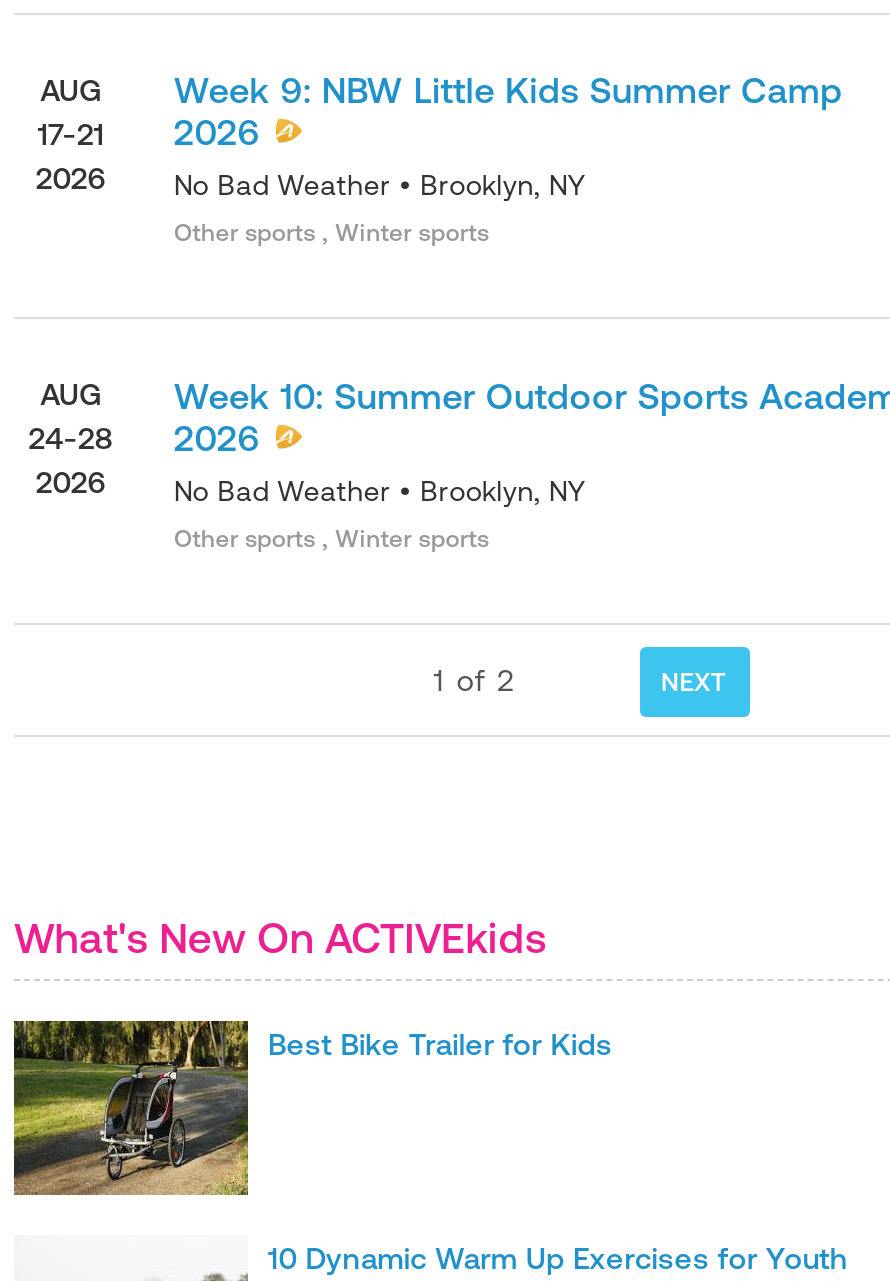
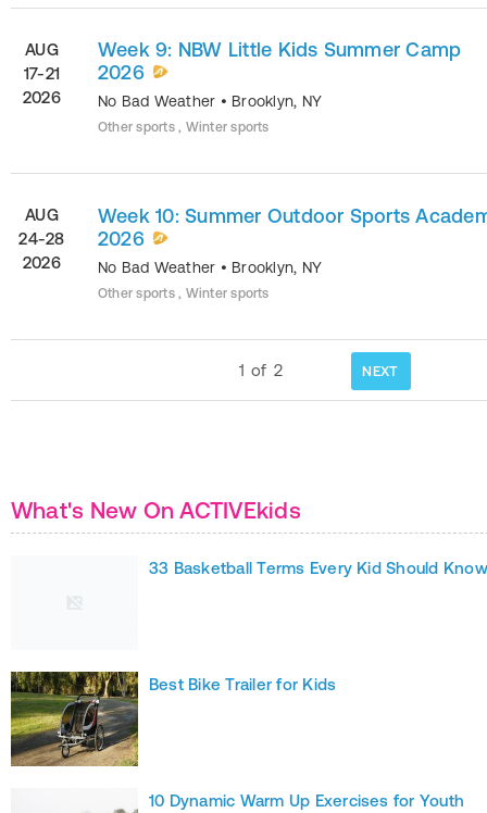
+ 33 Basketball Terms Every Kid Should Know
